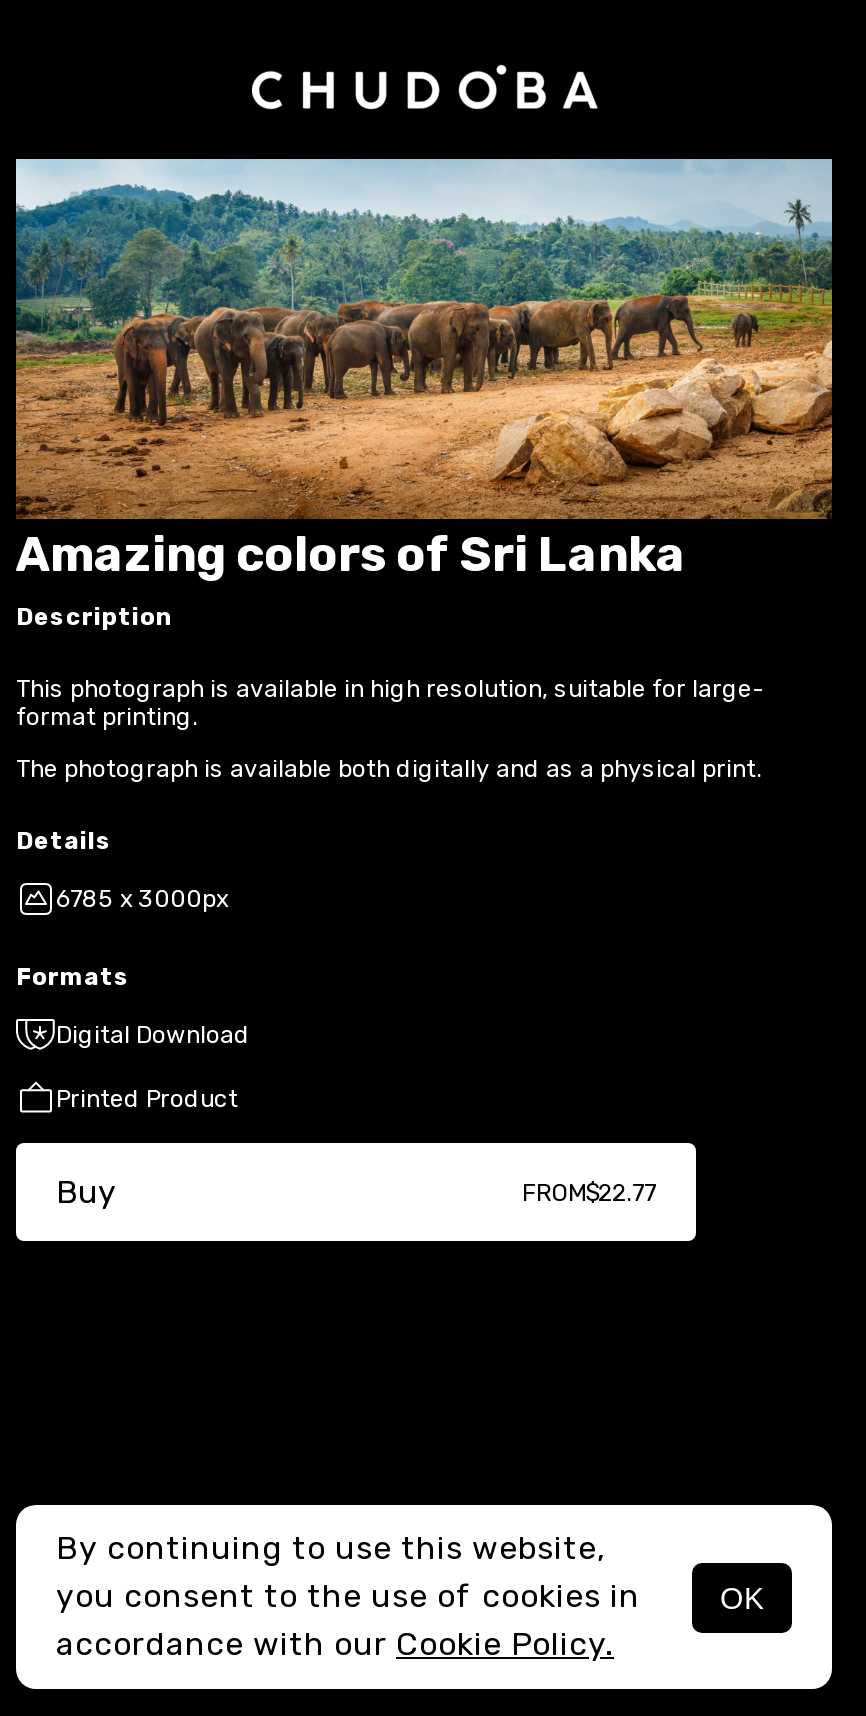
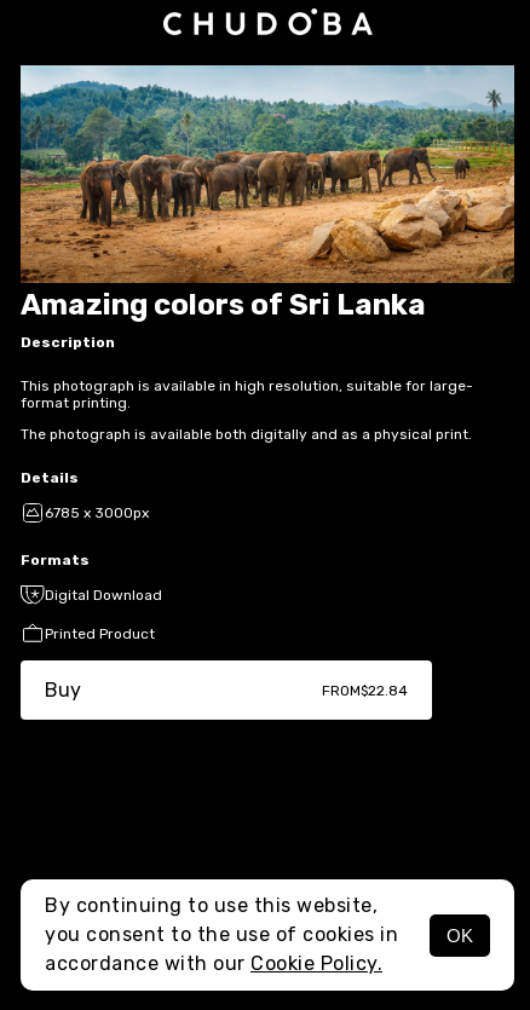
- FROM$22.77
+ FROM$22.84
